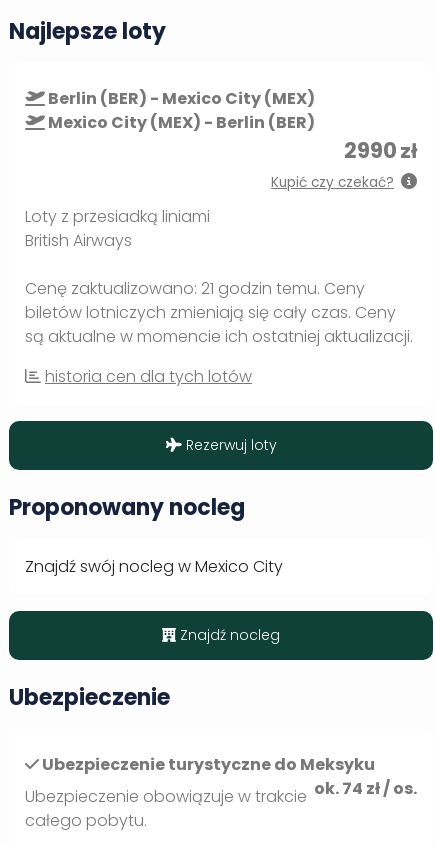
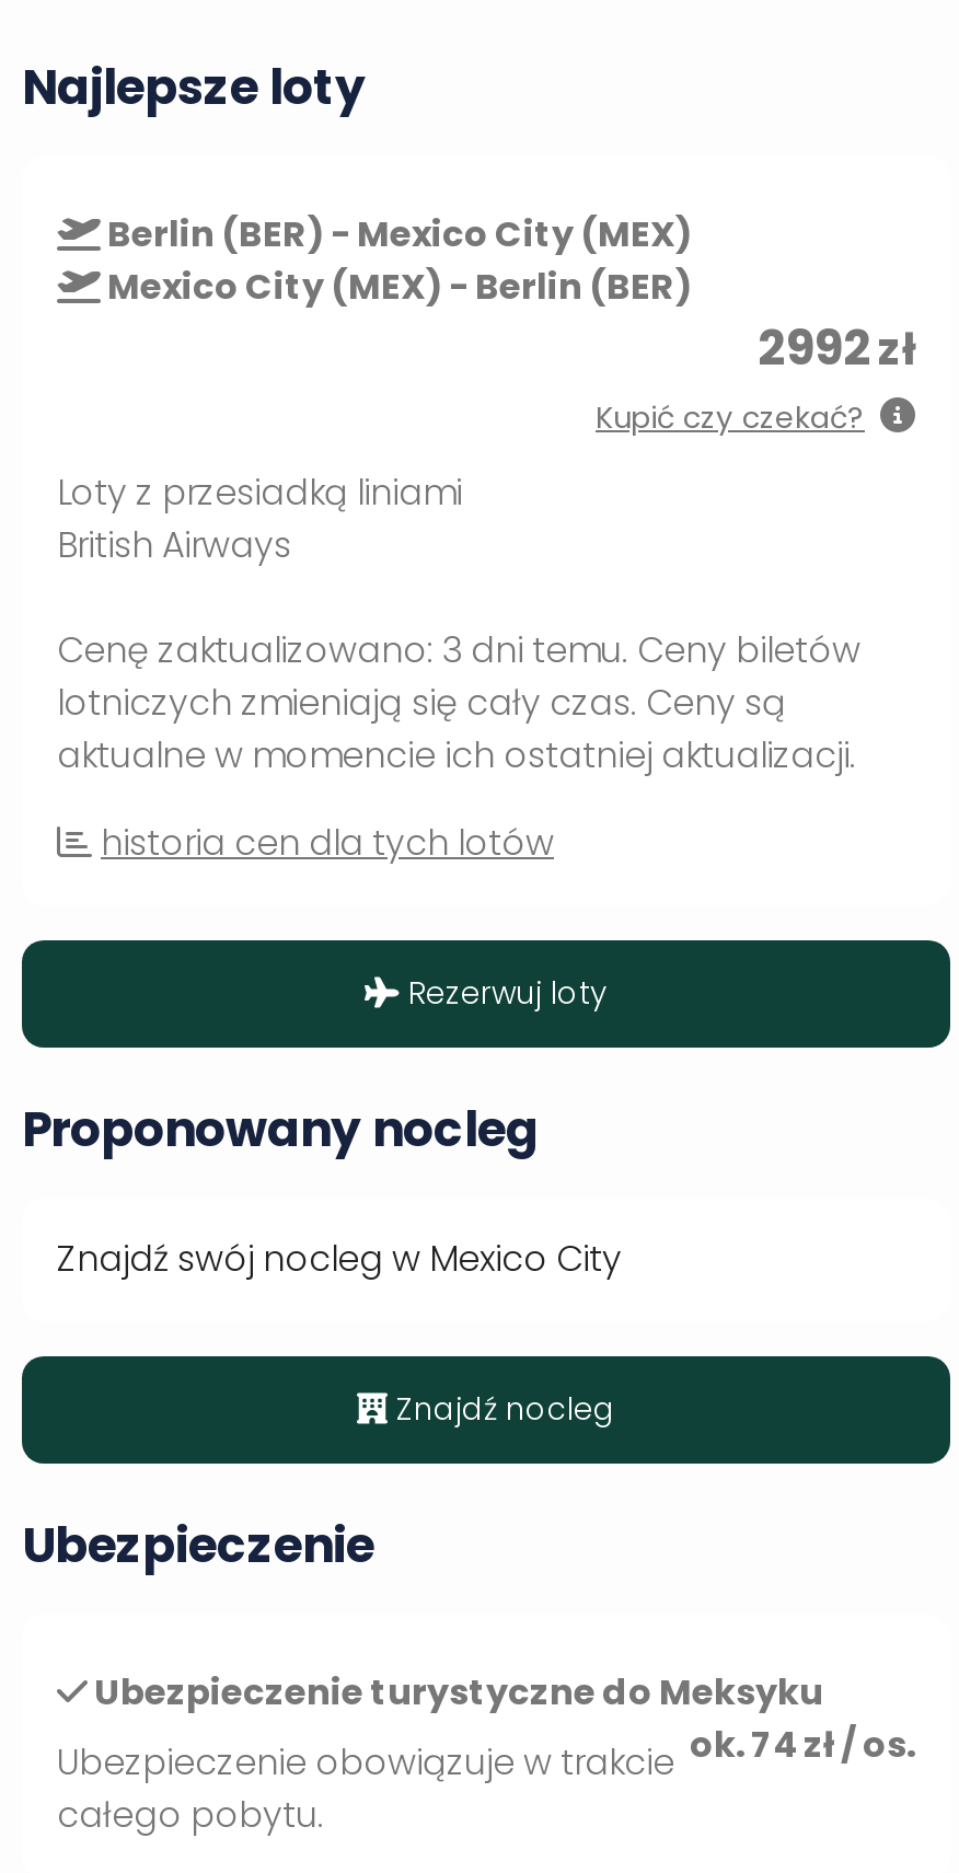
- 2990 zł
+ 2992 zł

- Cenę zaktualizowano: 21 godzin temu. Ceny
- biletów lotniczych zmieniają się cały czas. Ceny
- są aktualne w momencie ich ostatniej aktualizacji.
+ Cenę zaktualizowano: 3 dni temu. Ceny biletów
+ lotniczych zmieniają się cały czas. Ceny są
+ aktualne w momencie ich ostatniej aktualizacji.
